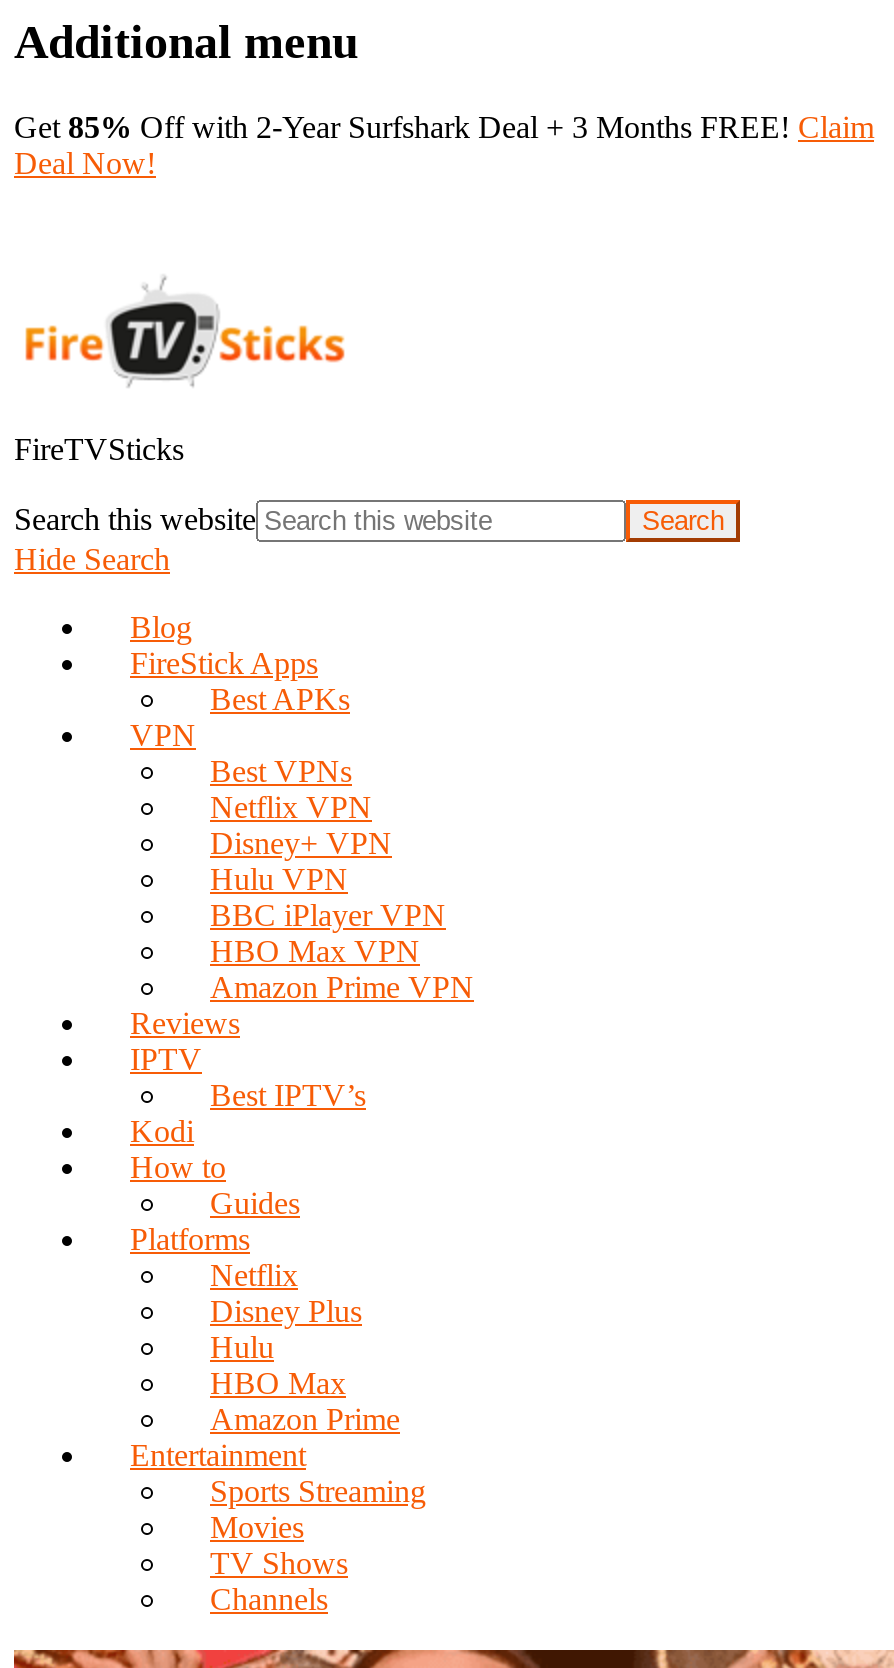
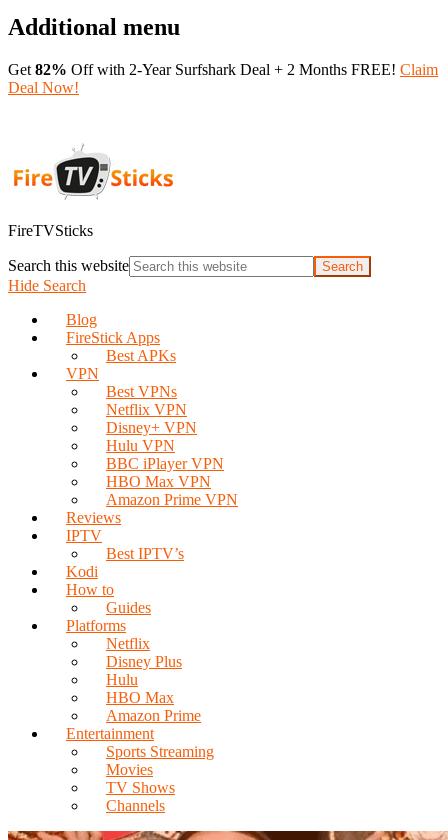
- Get 85% Off with 2-Year Surfshark Deal + 3 Months FREE! Claim
+ Get 82% Off with 2-Year Surfshark Deal + 2 Months FREE! Claim
